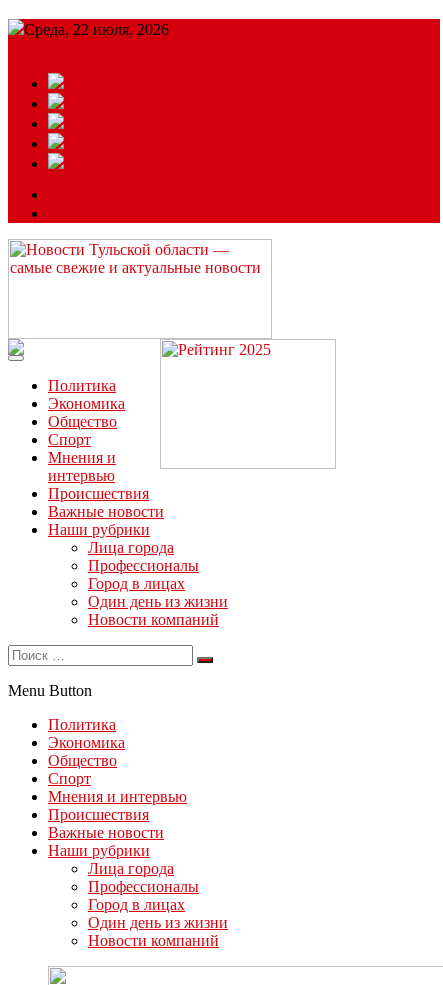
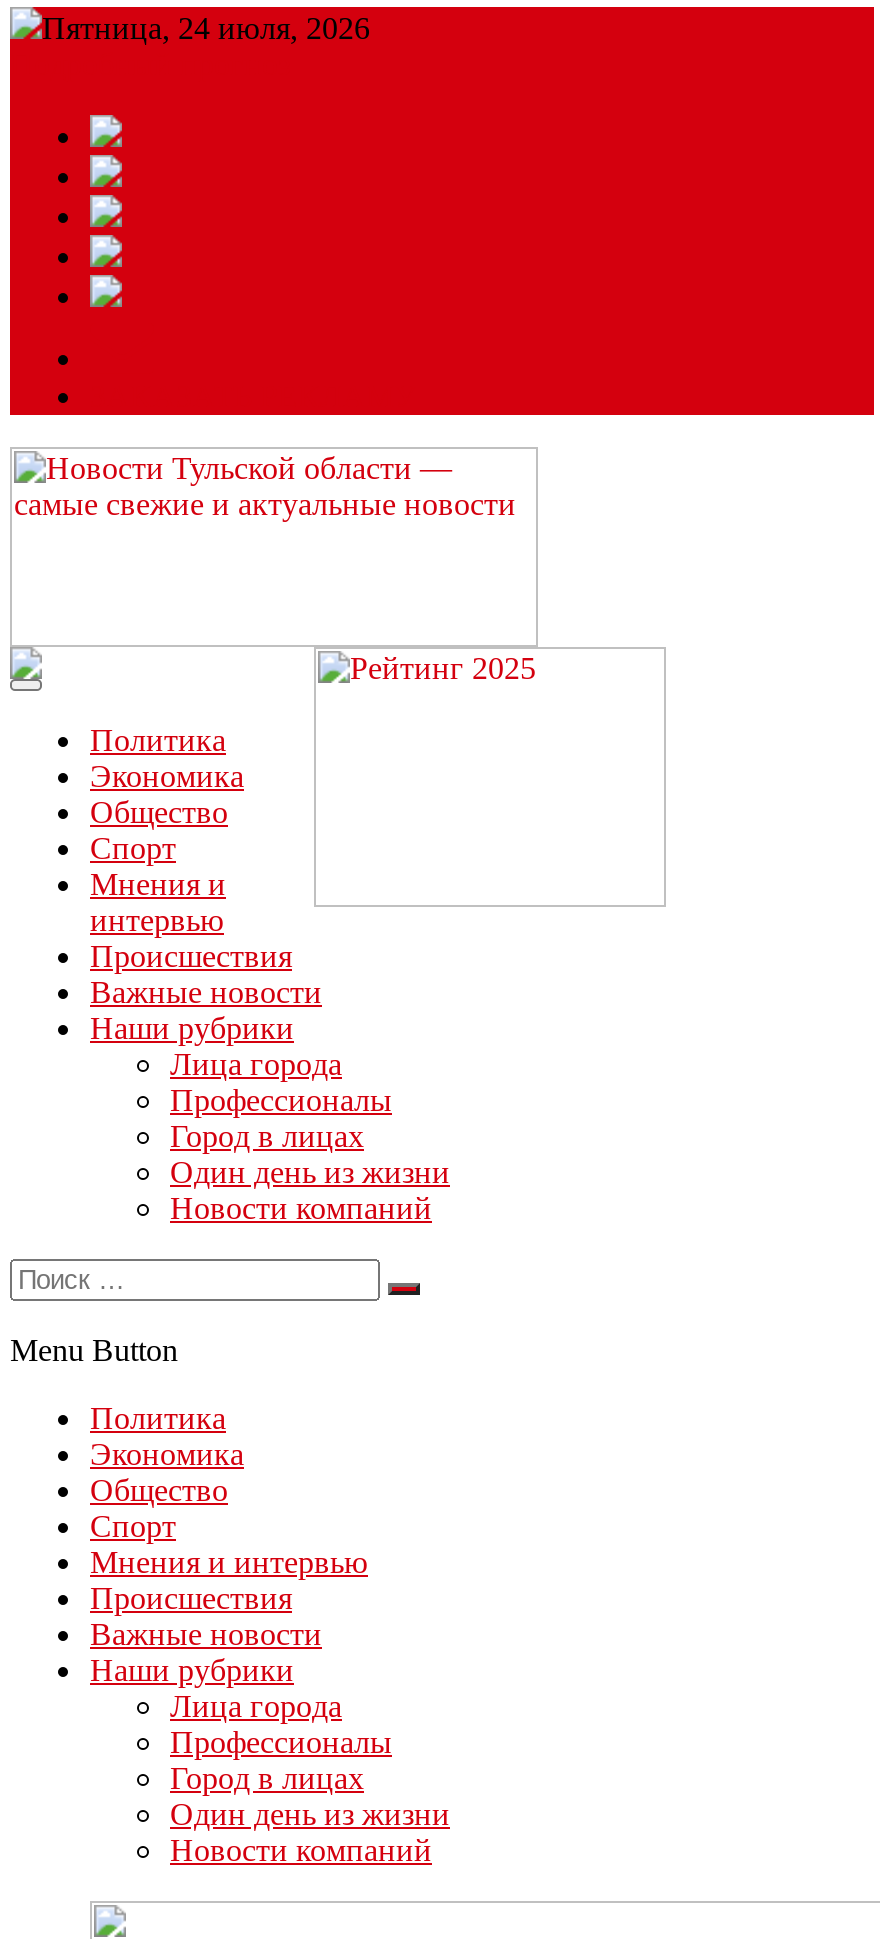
- Среда, 22 июля, 2026
+ Пятница, 24 июля, 2026
